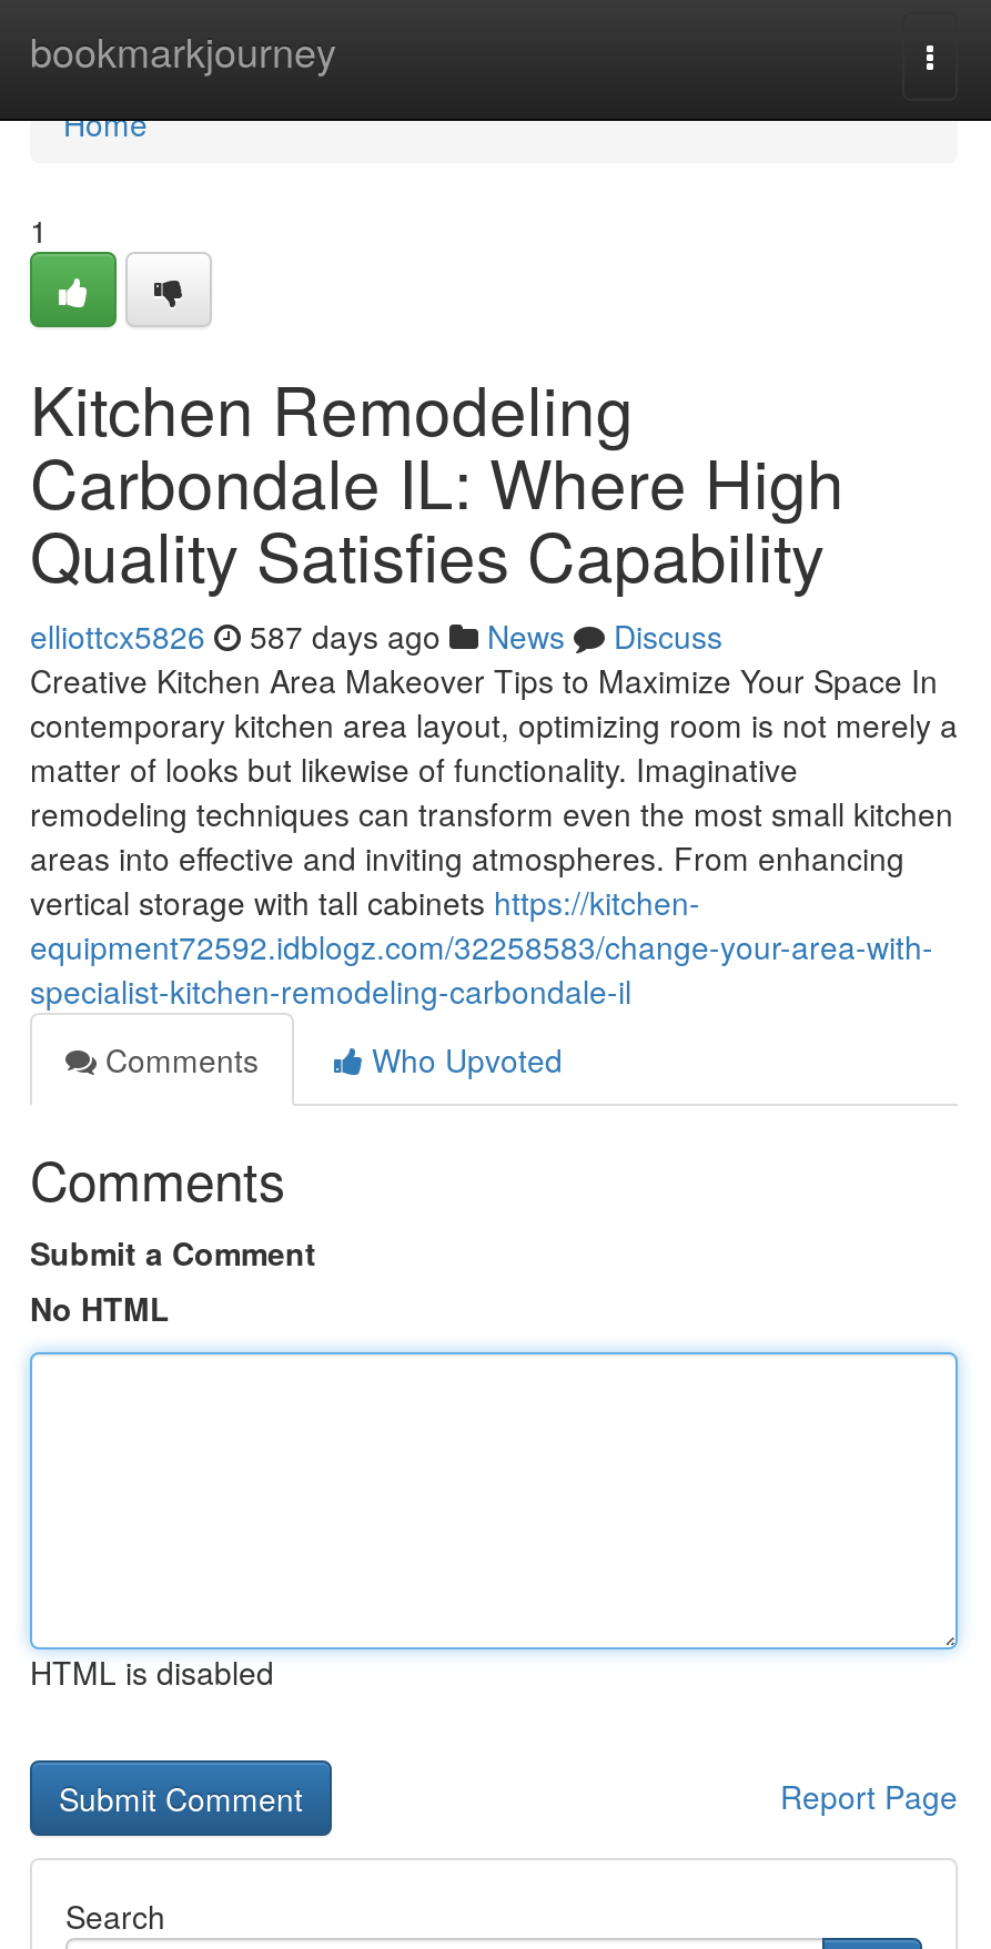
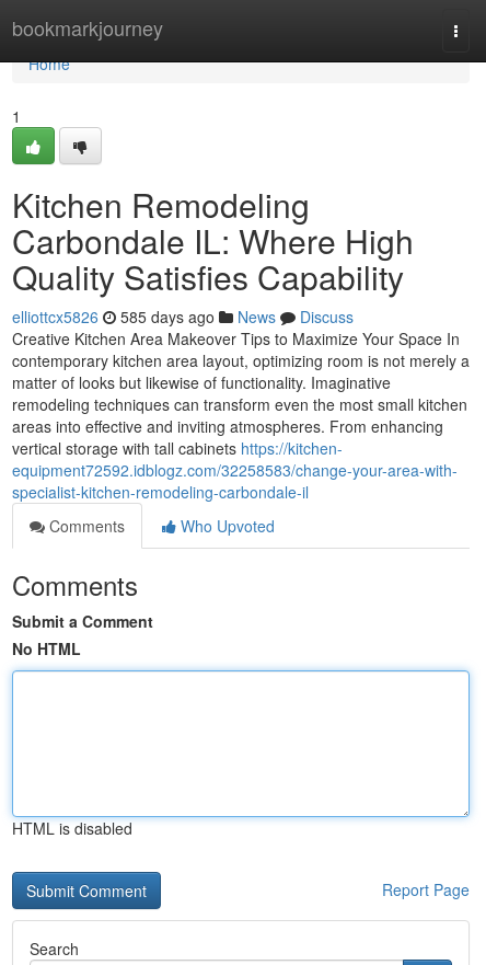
- elliottcx5826 587 days ago News Discuss
+ elliottcx5826 585 days ago News Discuss
